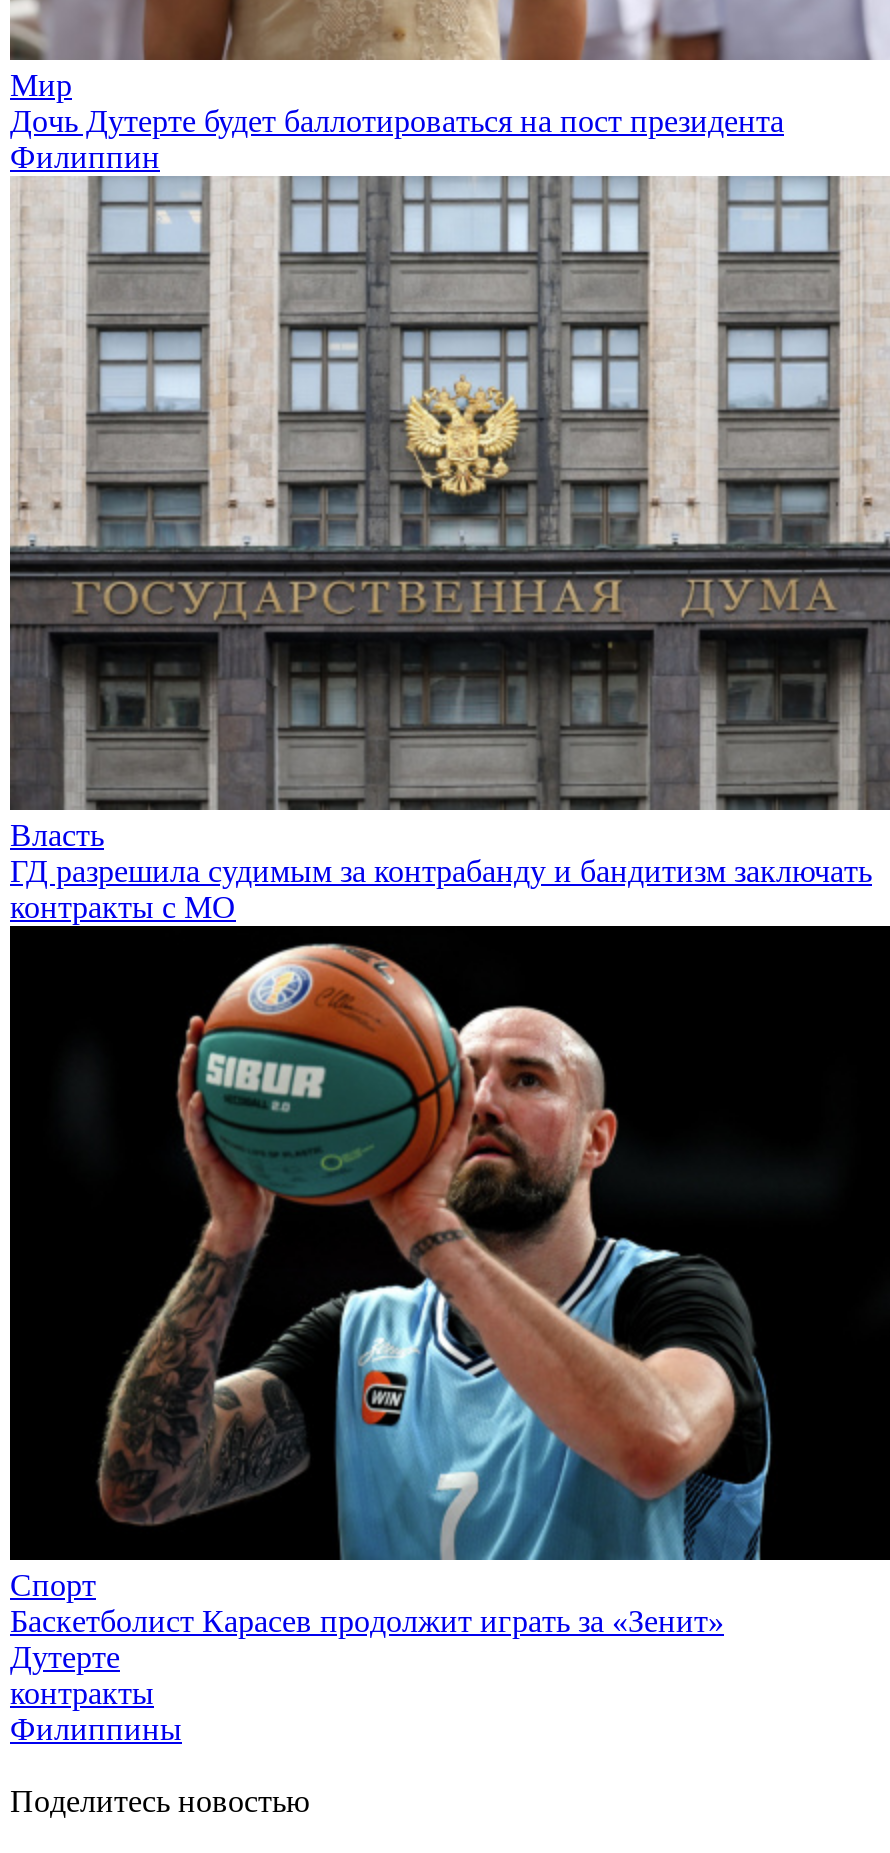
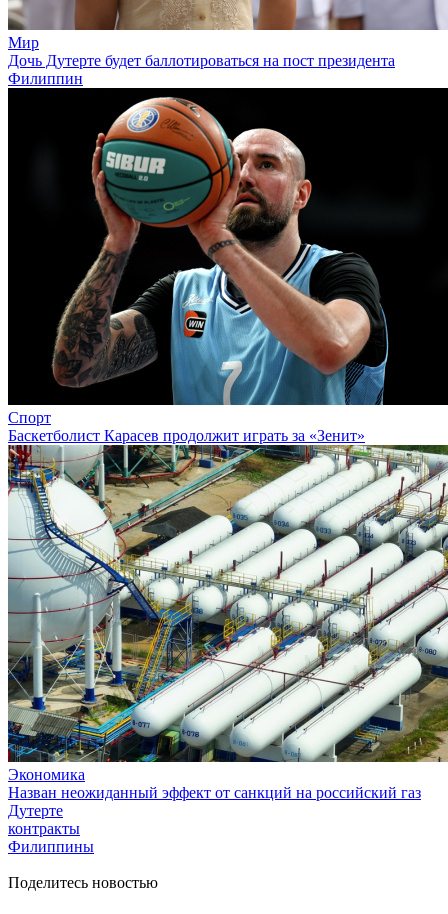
- [image]
- Власть
- ГД разрешила судимым за контрабанду и бандитизм заключать
- контракты с МО

moved up: [image] | Спорт | Баскетболист Карасев продолжит играть за «Зенит»

+ [image]
+ Экономика
+ Назван неожиданный эффект от санкций на российский газ
